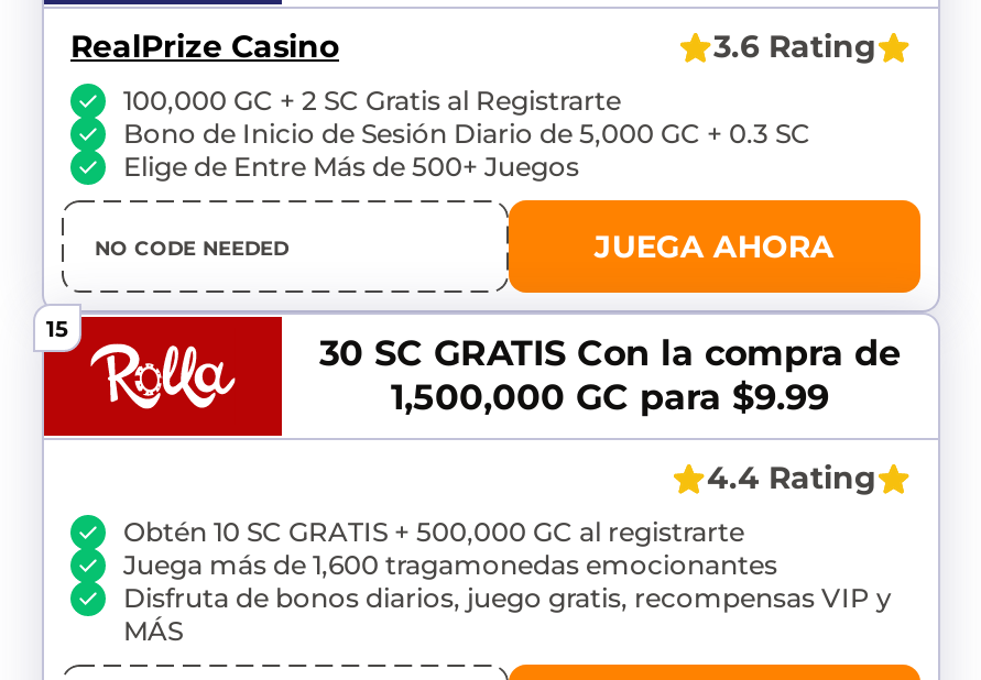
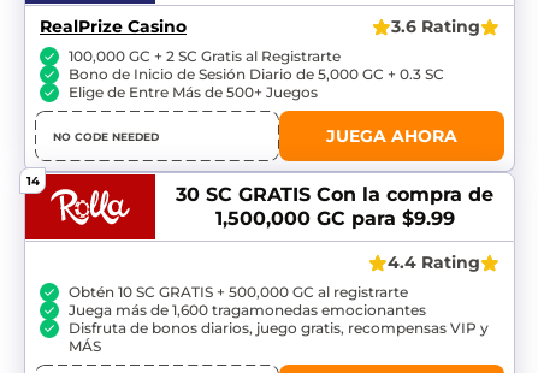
- 15
+ 14
